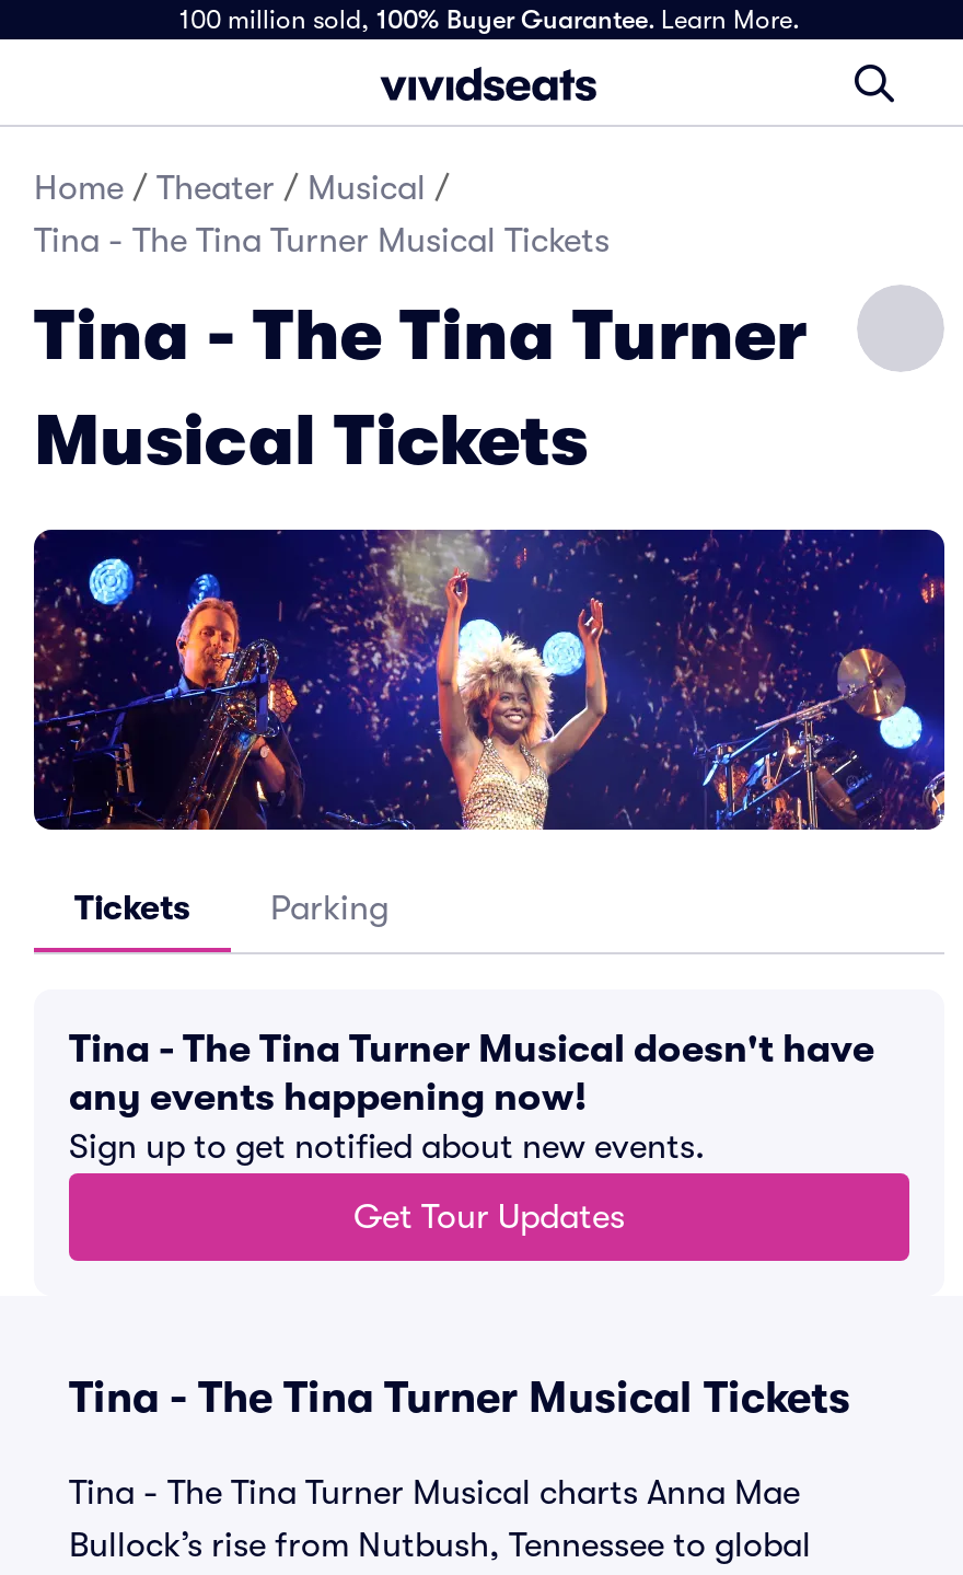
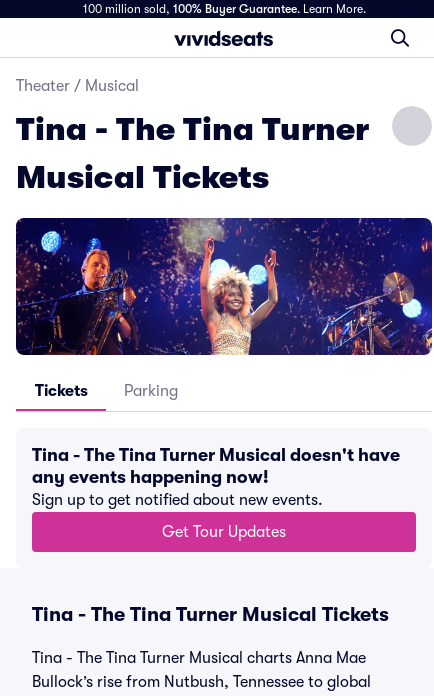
- Home / Theater / Musical /
- Tina - The Tina Turner Musical Tickets
+ Theater / Musical
